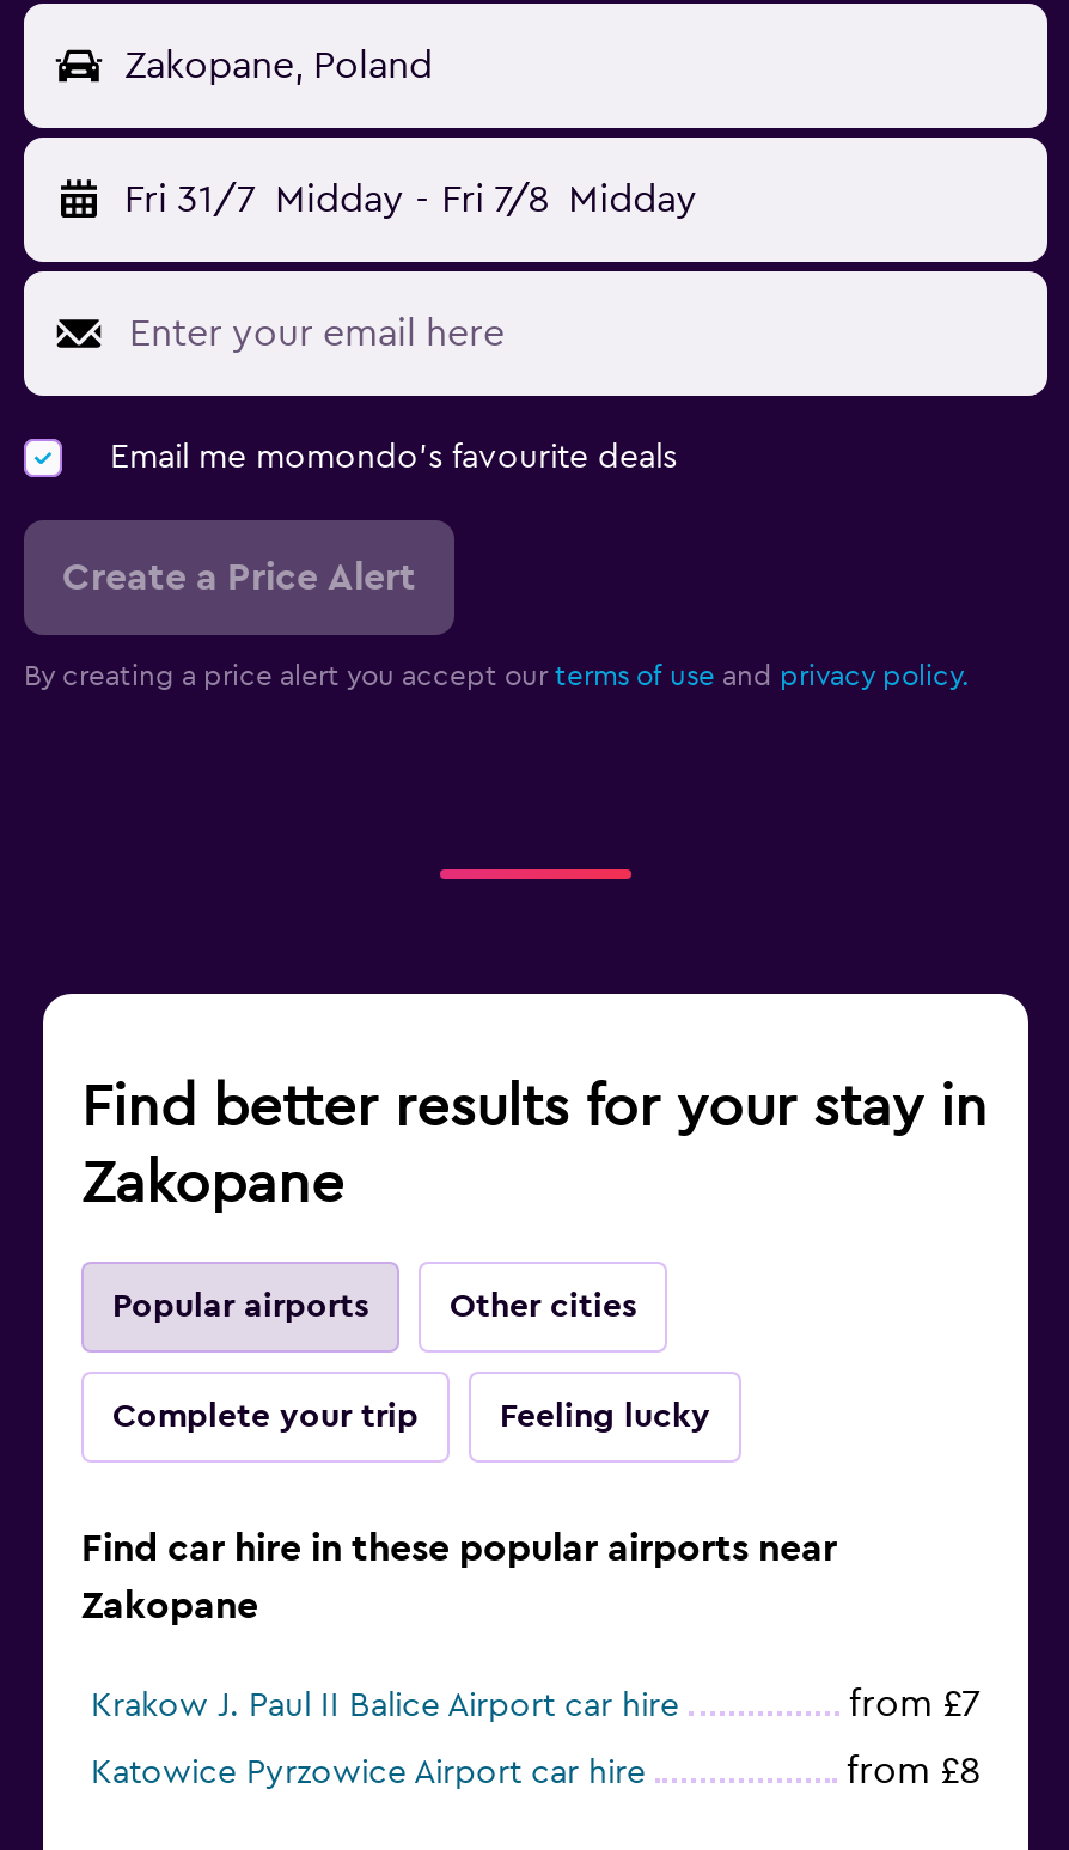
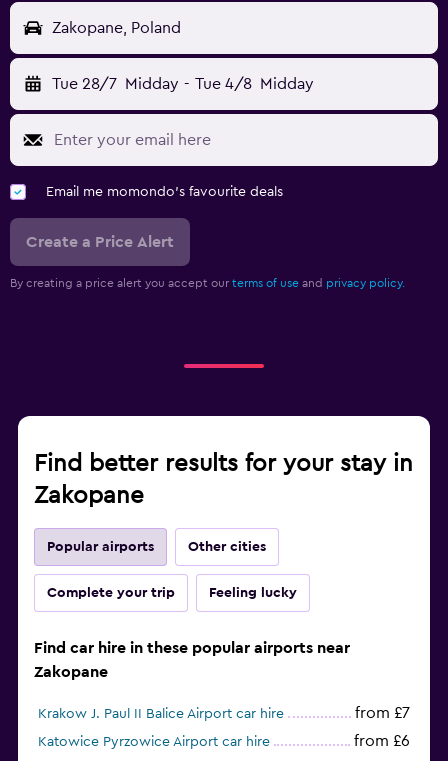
- Fri 31/7 Midday - Fri 7/8 Midday
+ Tue 28/7 Midday - Tue 4/8 Midday

- from £8
+ from £6
